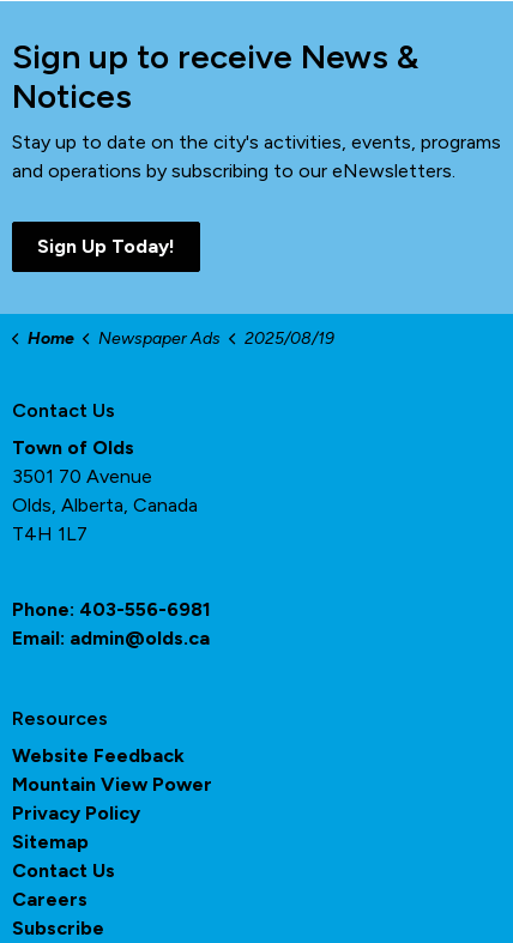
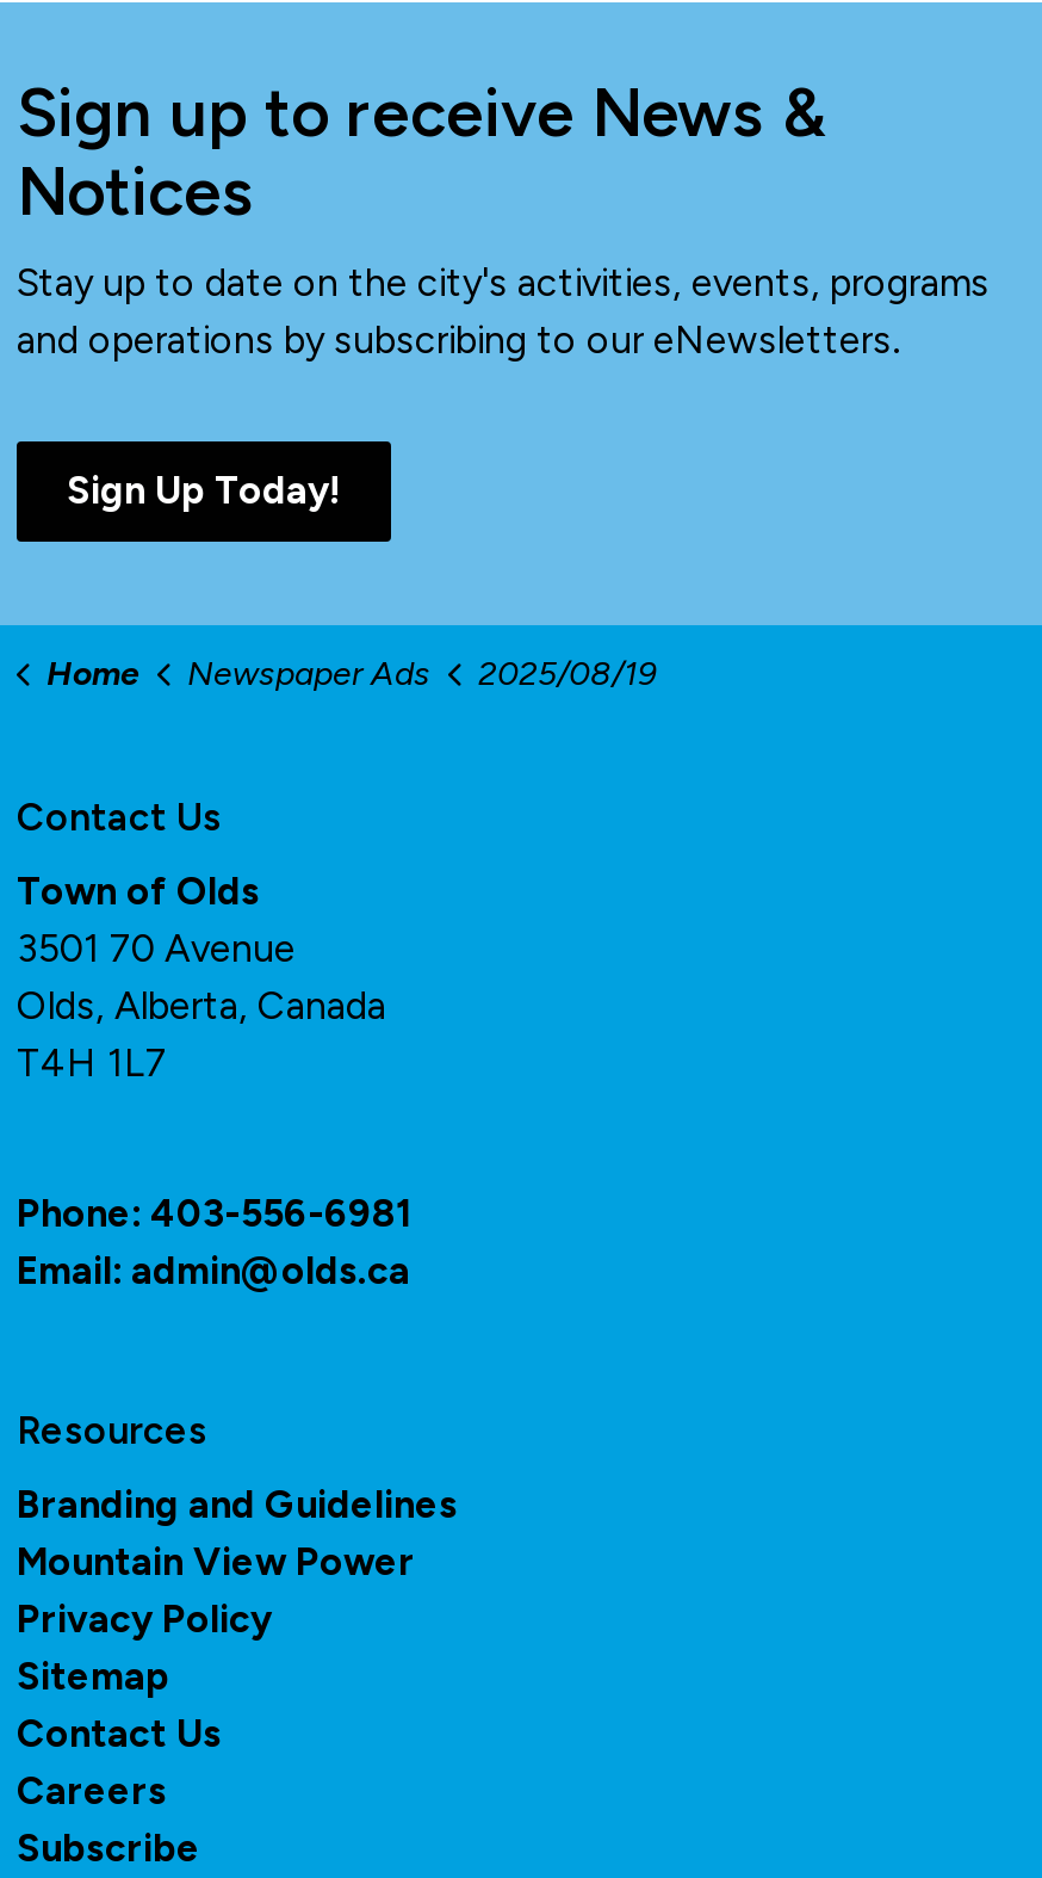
- Website Feedback
+ Branding and Guidelines
